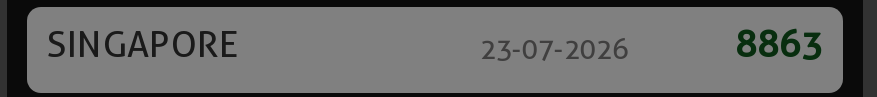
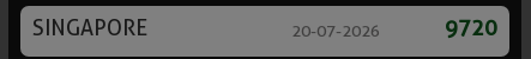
- 23-07-2026
+ 20-07-2026

- 8863
+ 9720
